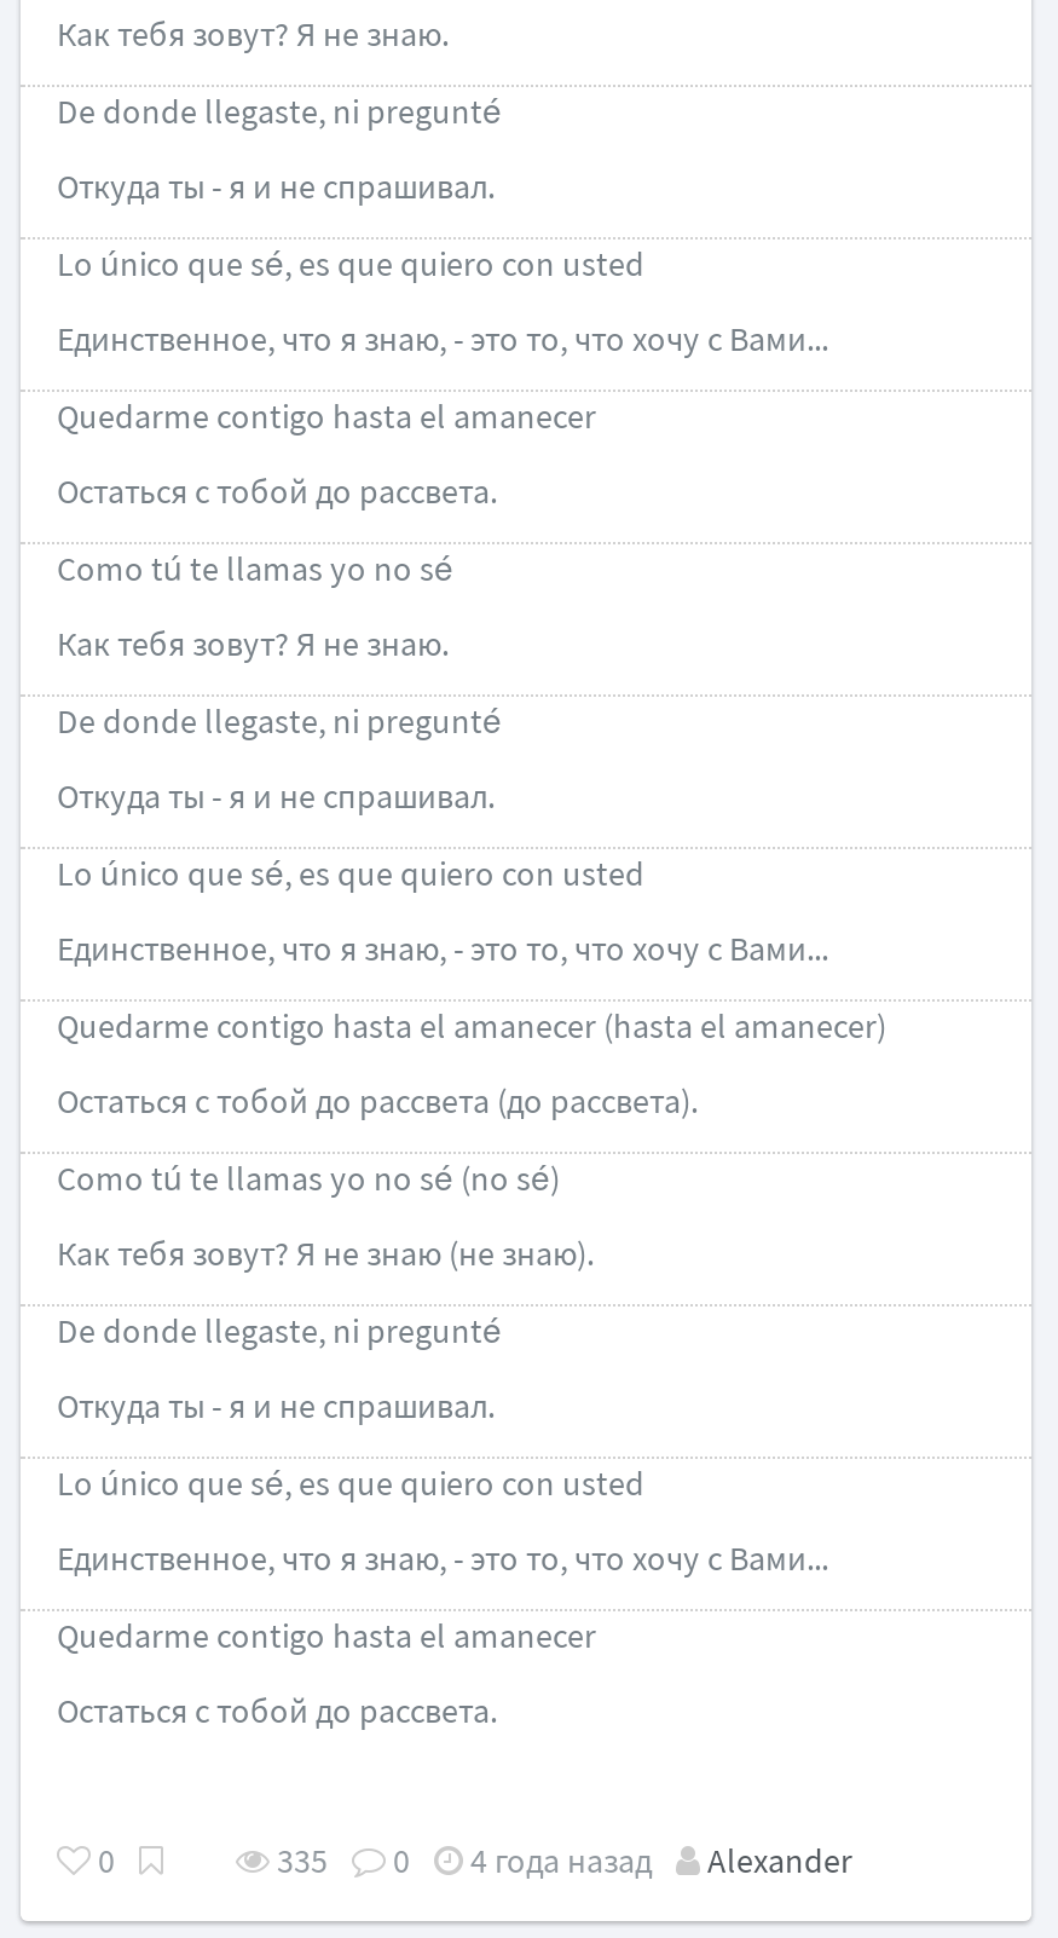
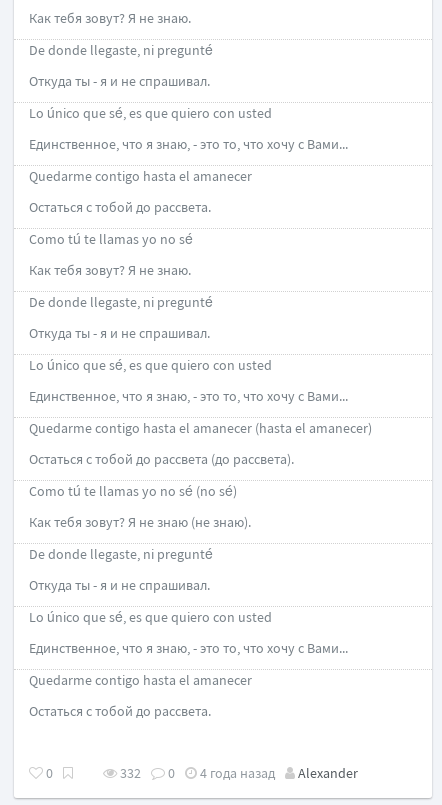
- 335 0 4 года назад Alexander
+ 332 0 4 года назад Alexander
